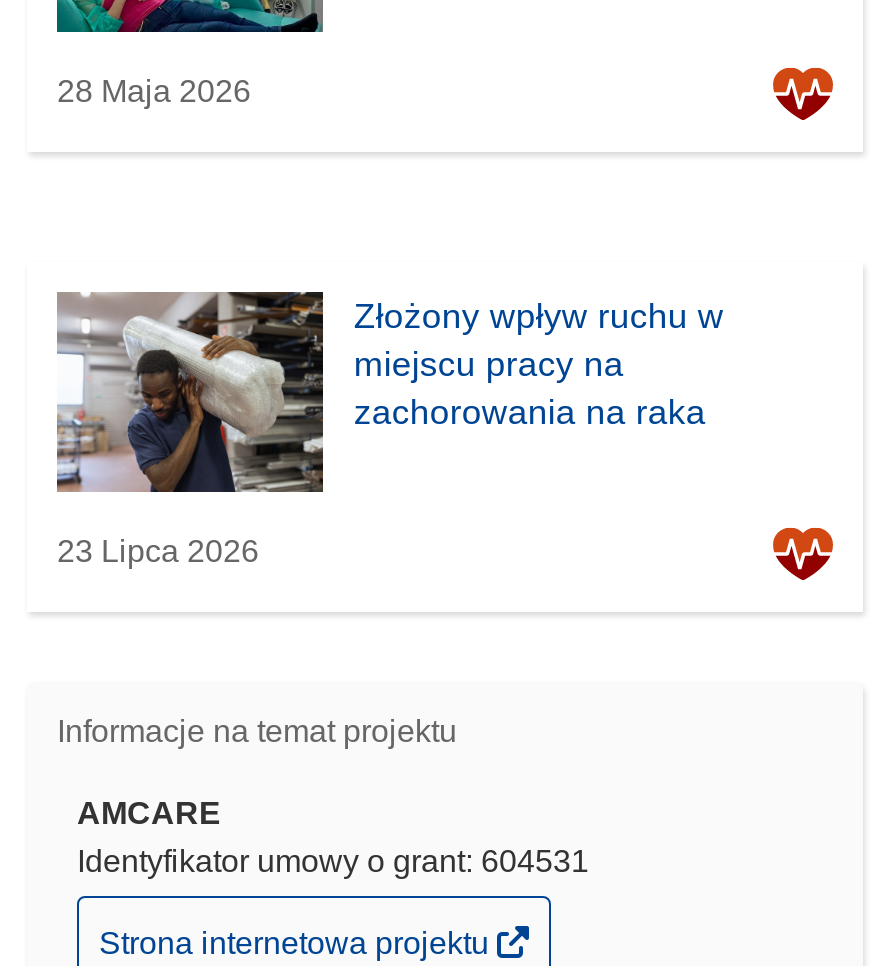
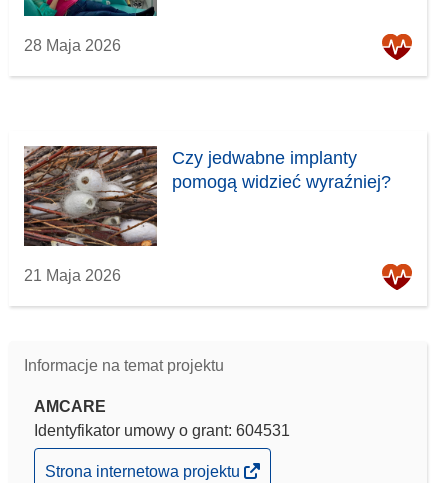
- [image]
- Złożony wpływ ruchu w
- miejscu pracy na
- zachorowania na raka
+ [image]
+ Czy jedwabne implanty
+ pomogą widzieć wyraźniej?

- 23 Lipca 2026
+ 21 Maja 2026
